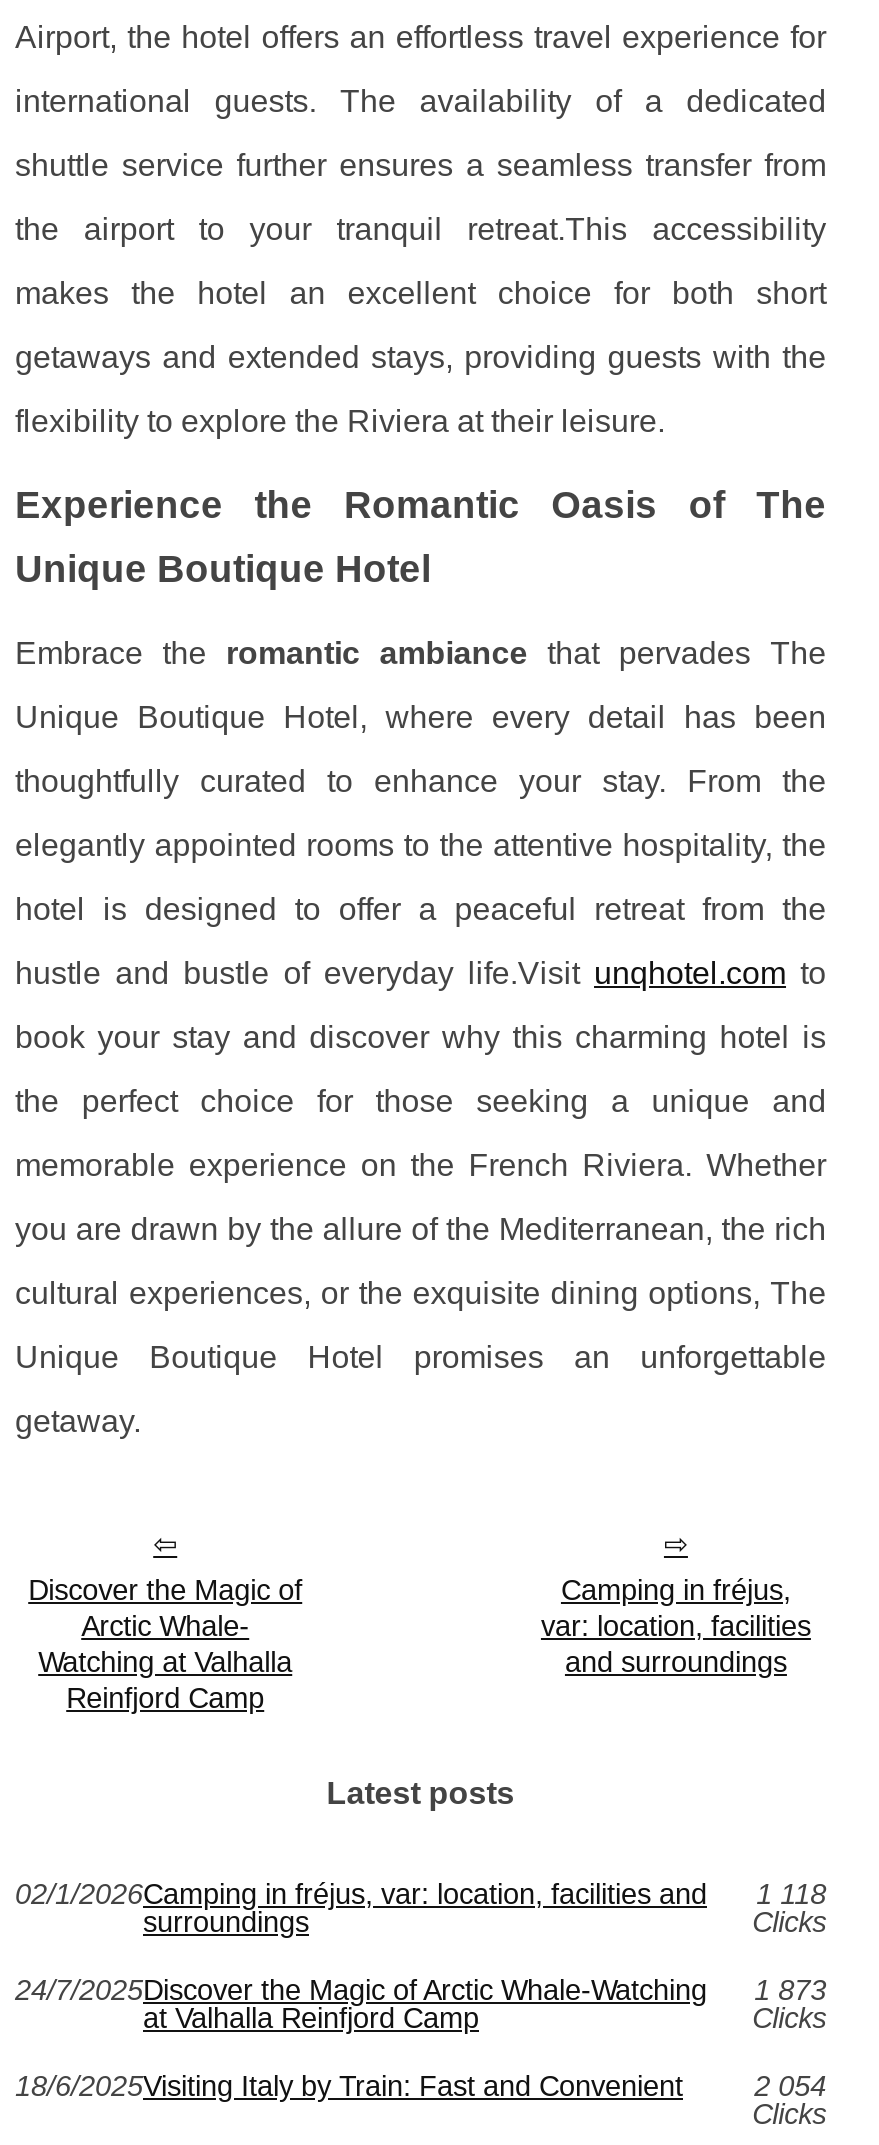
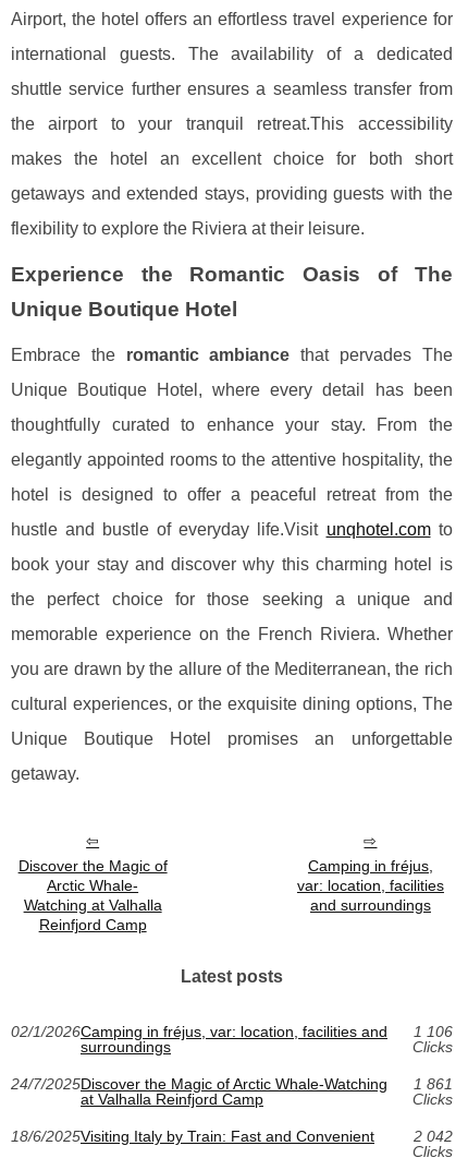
- 02/1/2026Camping in fréjus, var: location, facilities and 1 118
+ 02/1/2026Camping in fréjus, var: location, facilities and 1 106

- 24/7/2025Discover the Magic of Arctic Whale-Watching 1 873
+ 24/7/2025Discover the Magic of Arctic Whale-Watching 1 861

- 2 054
+ 2 042
